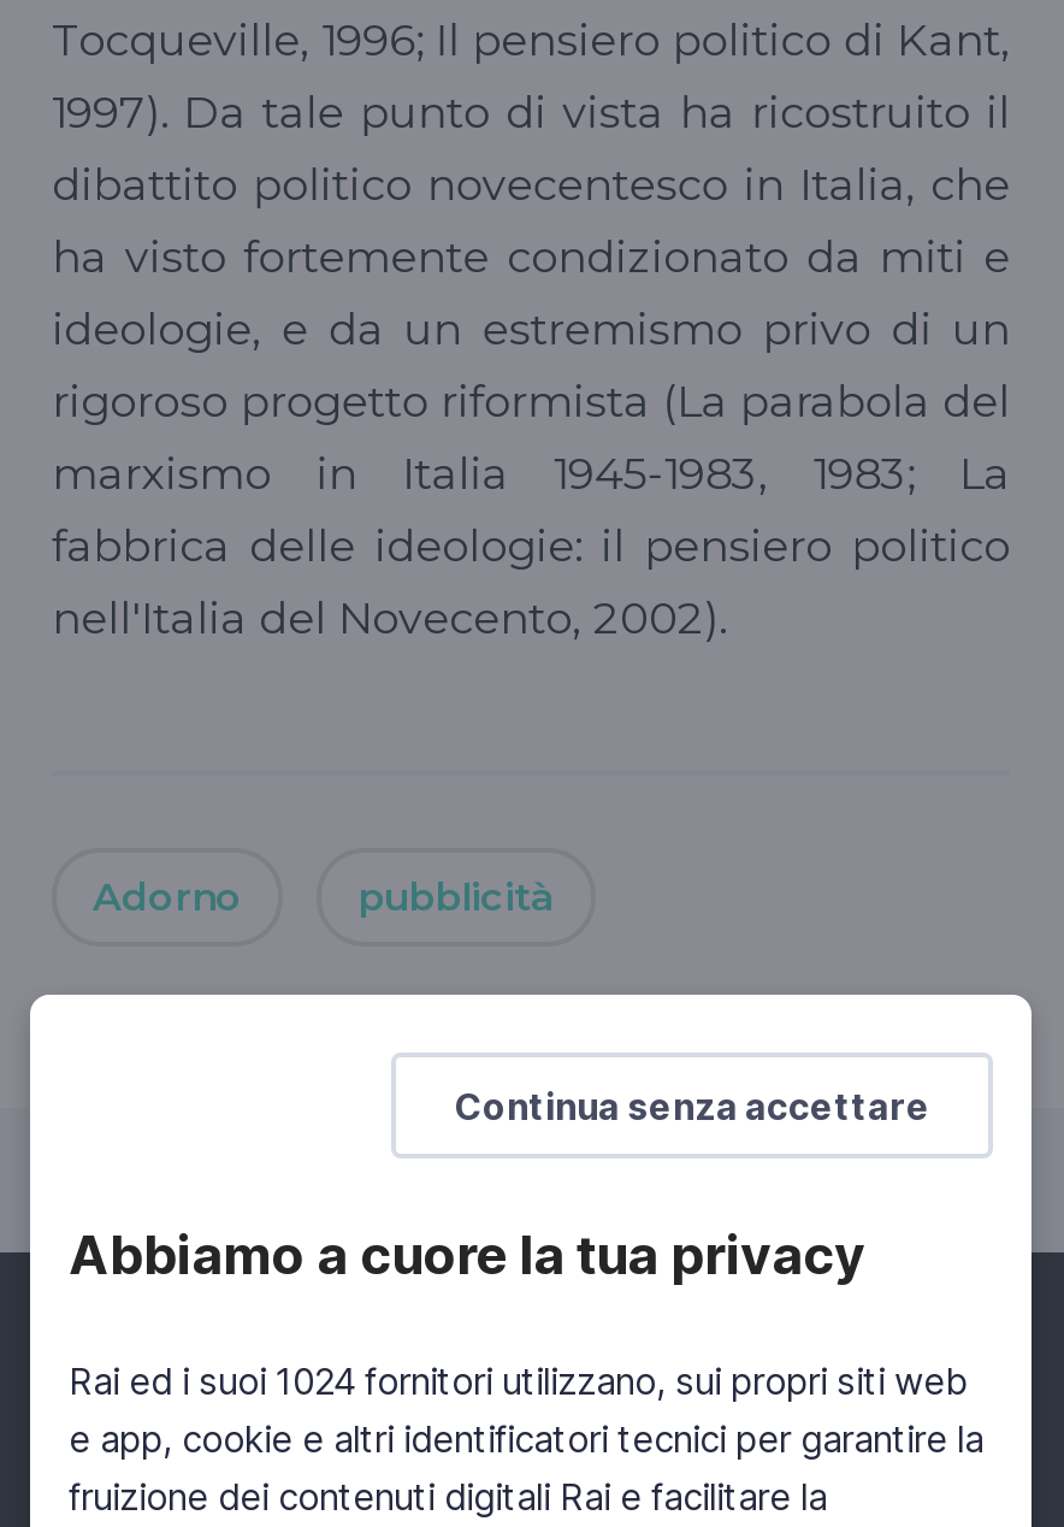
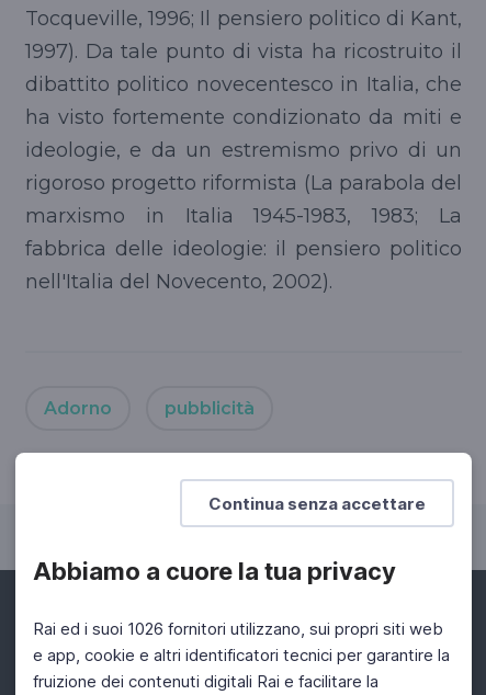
- Rai ed i suoi 1024 fornitori utilizzano, sui propri siti web
+ Rai ed i suoi 1026 fornitori utilizzano, sui propri siti web
